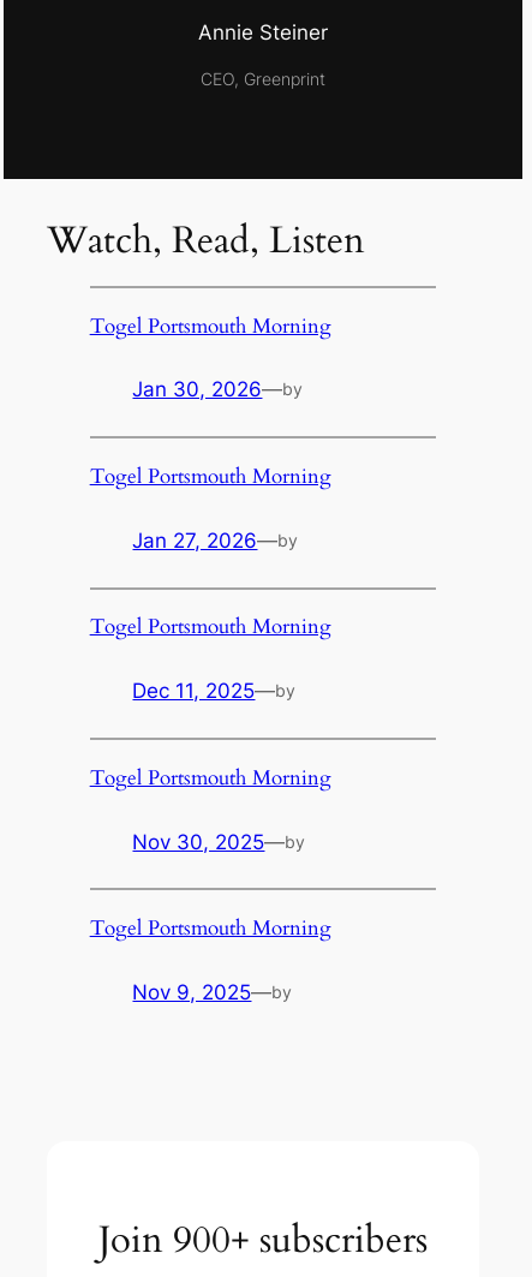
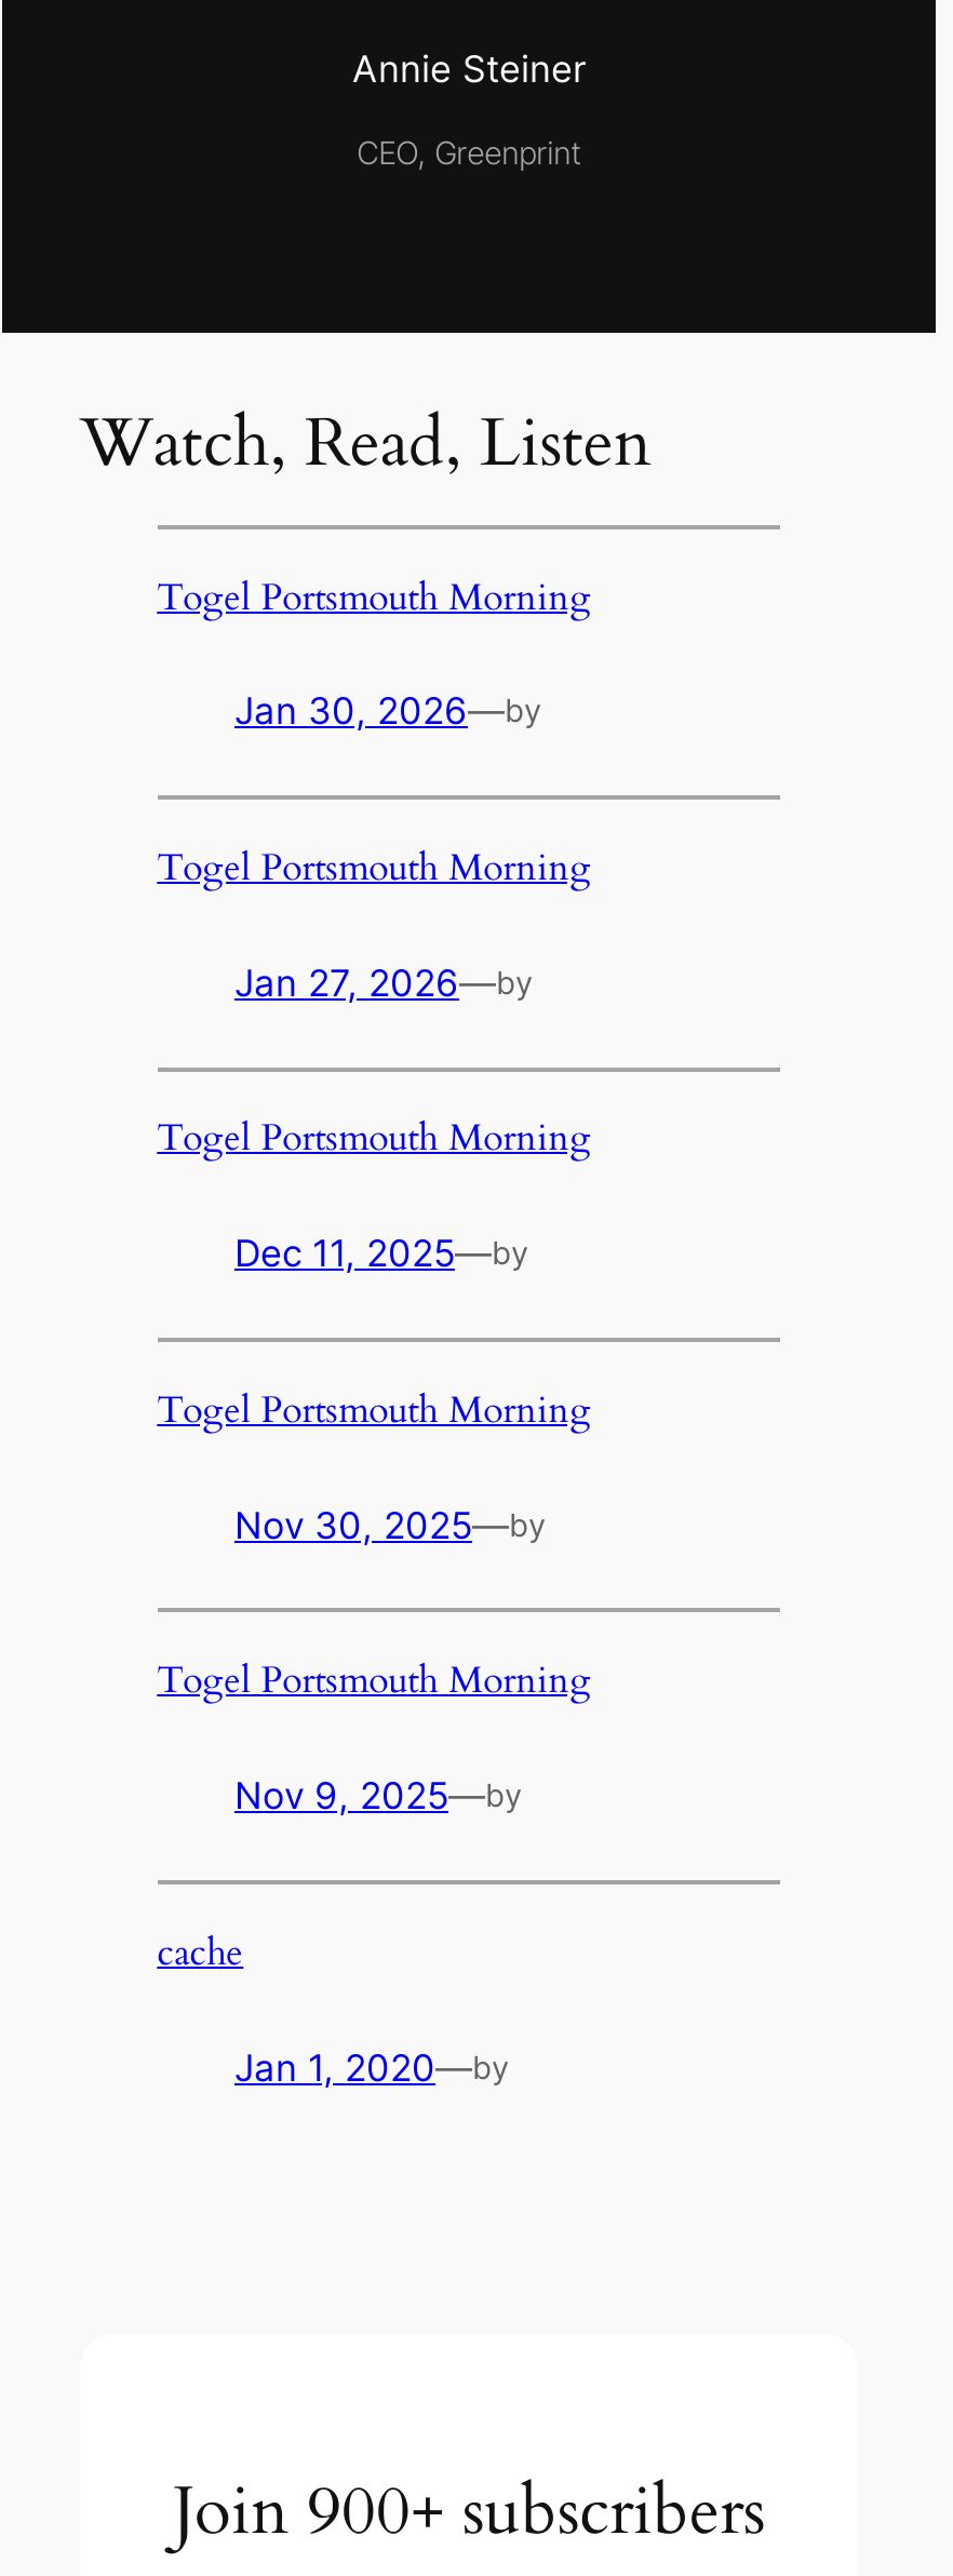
+ cache
+ Jan 1, 2020—by
